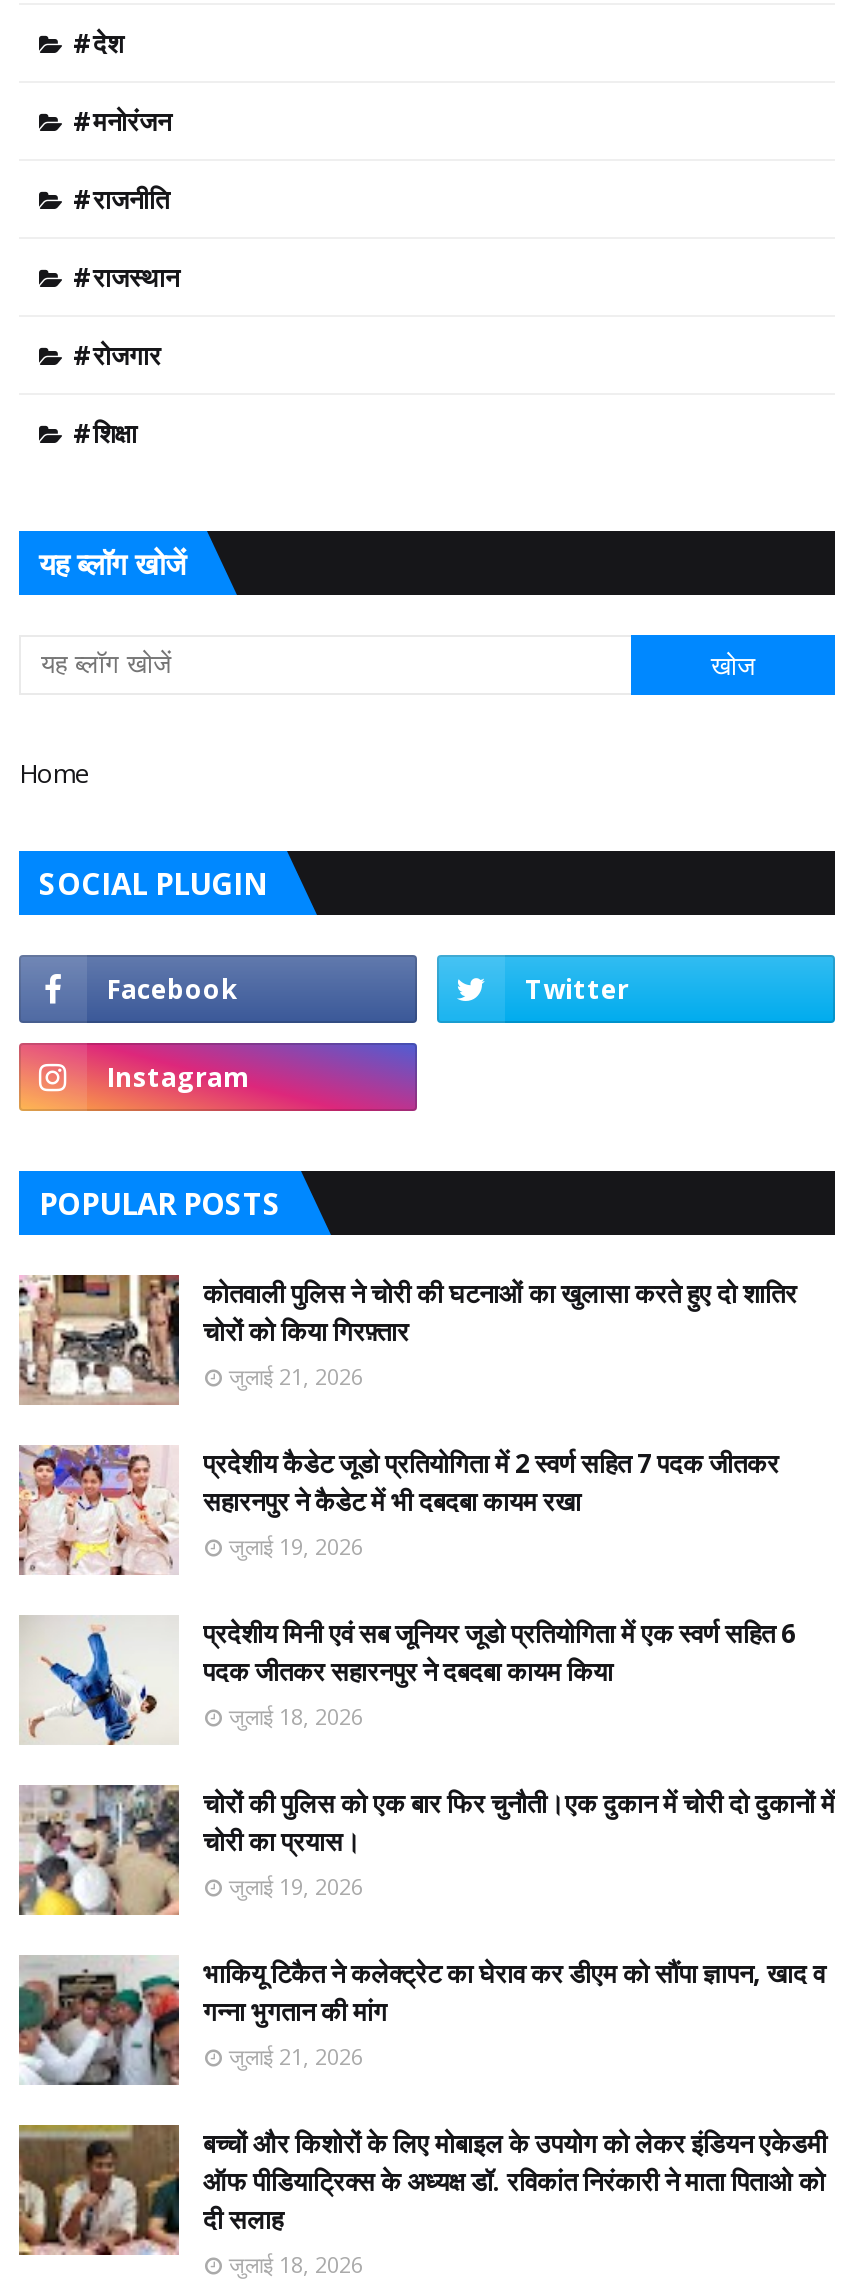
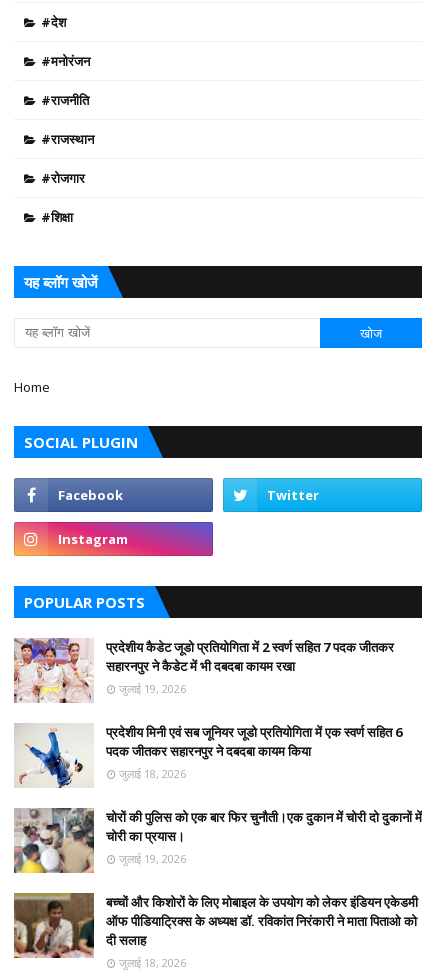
- [image]
- कोतवाली पुलिस ने चोरी की घटनाओं का खुलासा करते हुए दो शातिर
- चोरों को किया गिरफ़्तार
- जुलाई 21, 2026

- [image]
- भाकियू टिकैत ने कलेक्ट्रेट का घेराव कर डीएम को सौंपा ज्ञापन, खाद व
- गन्ना भुगतान की मांग
- जुलाई 21, 2026
